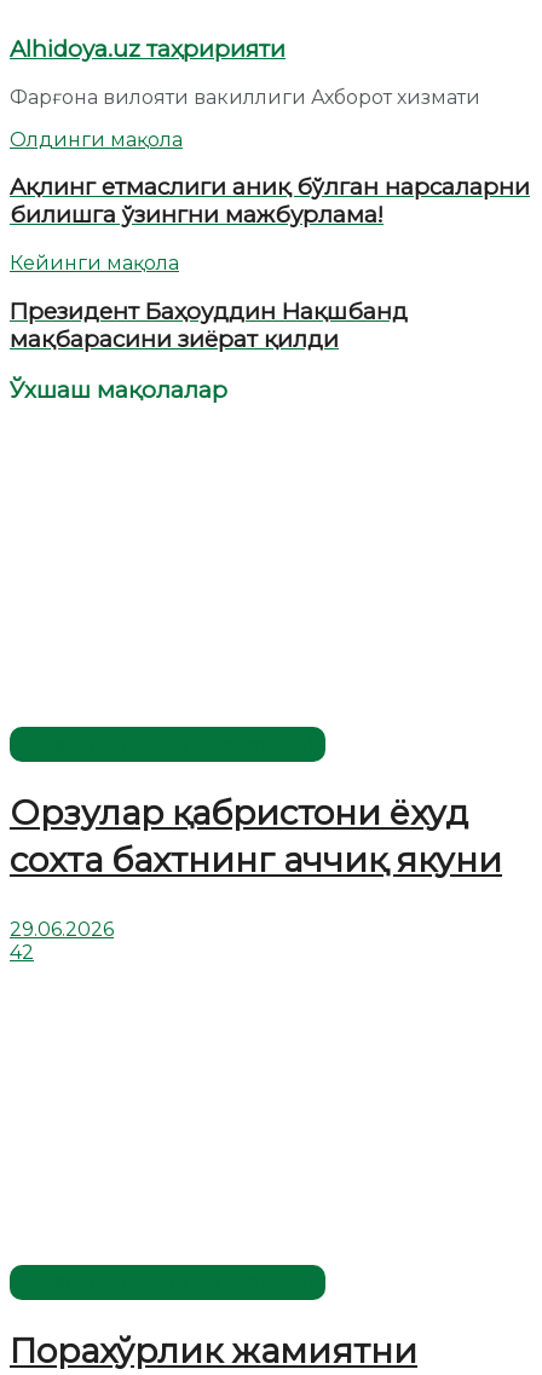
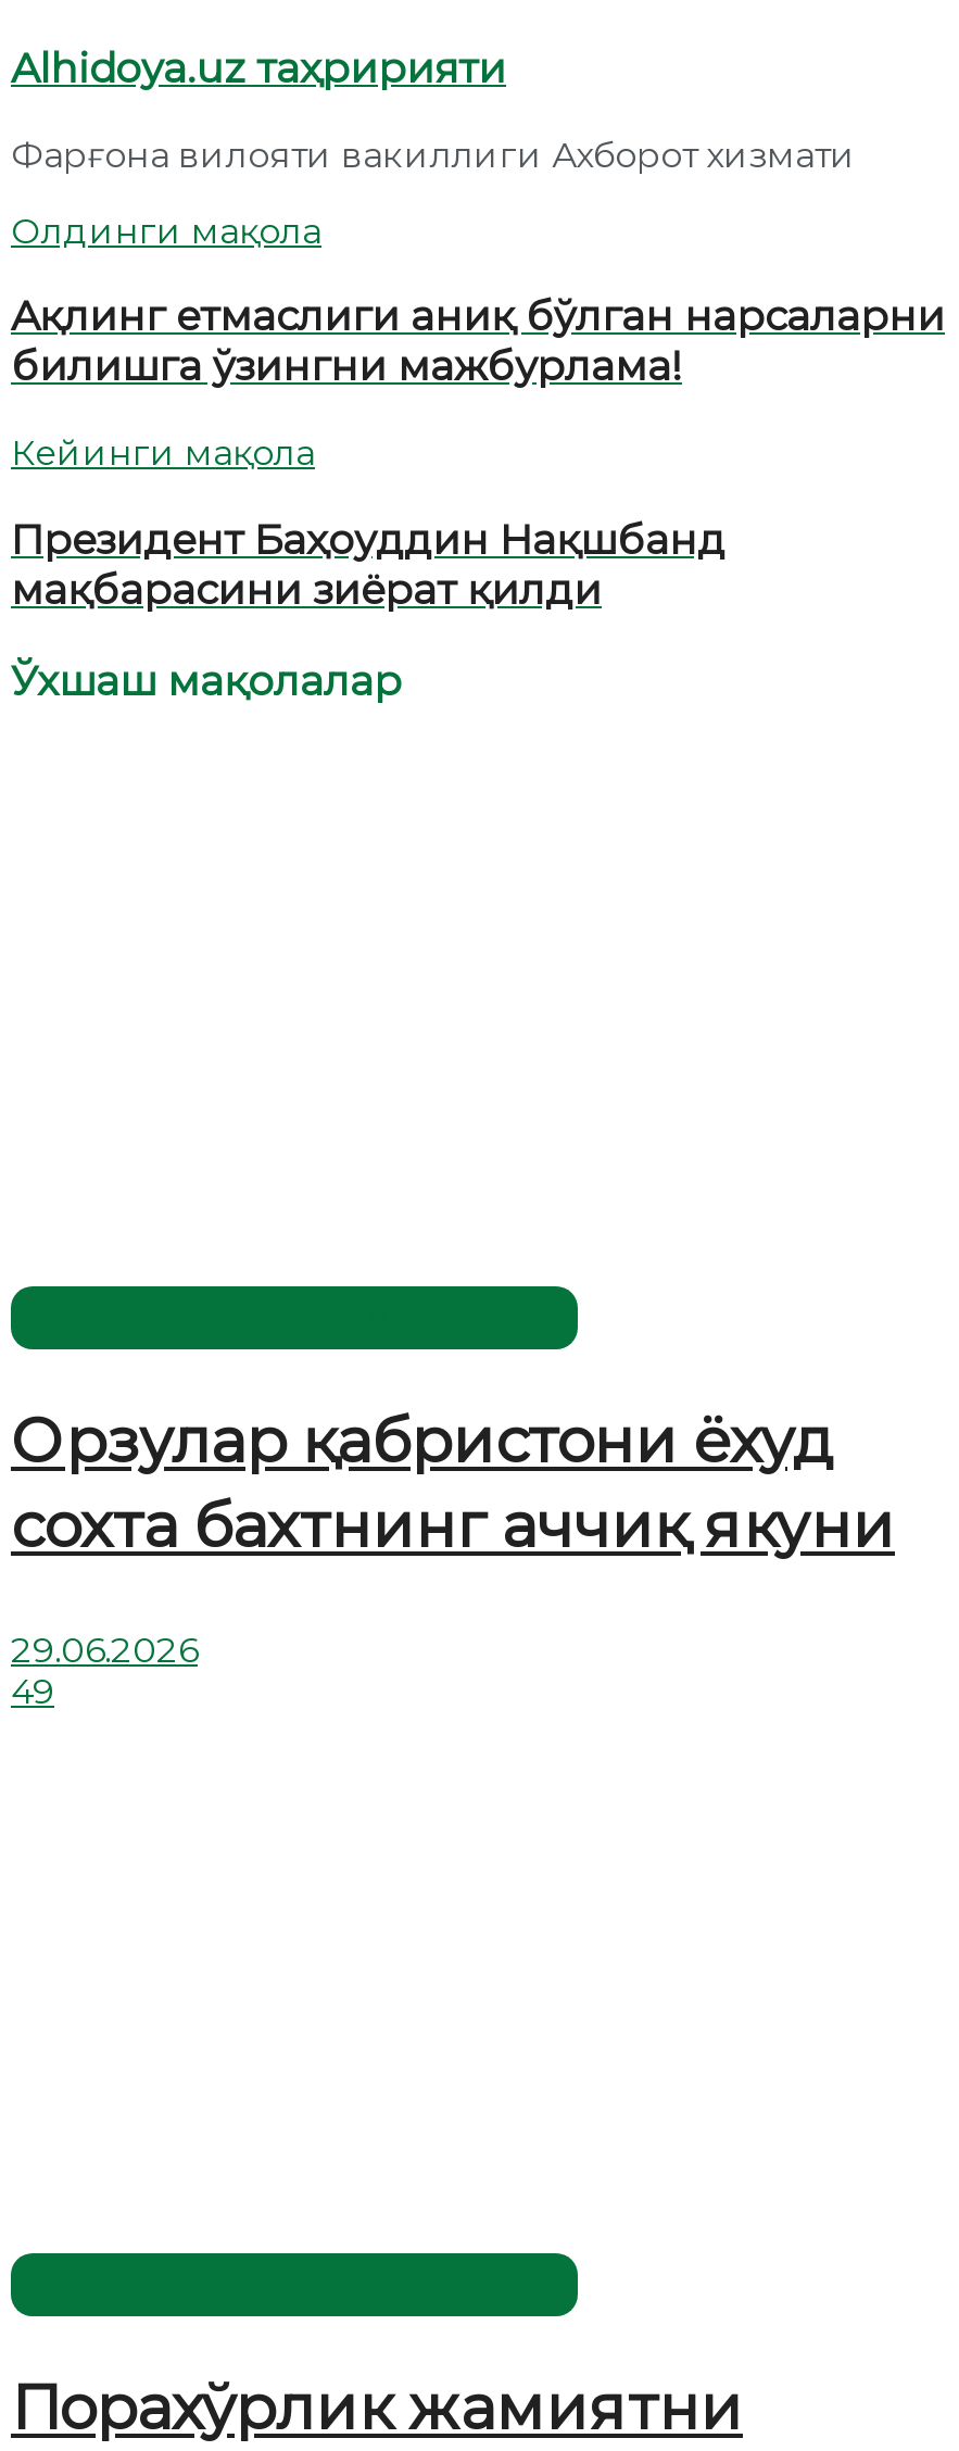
- 42
+ 49
